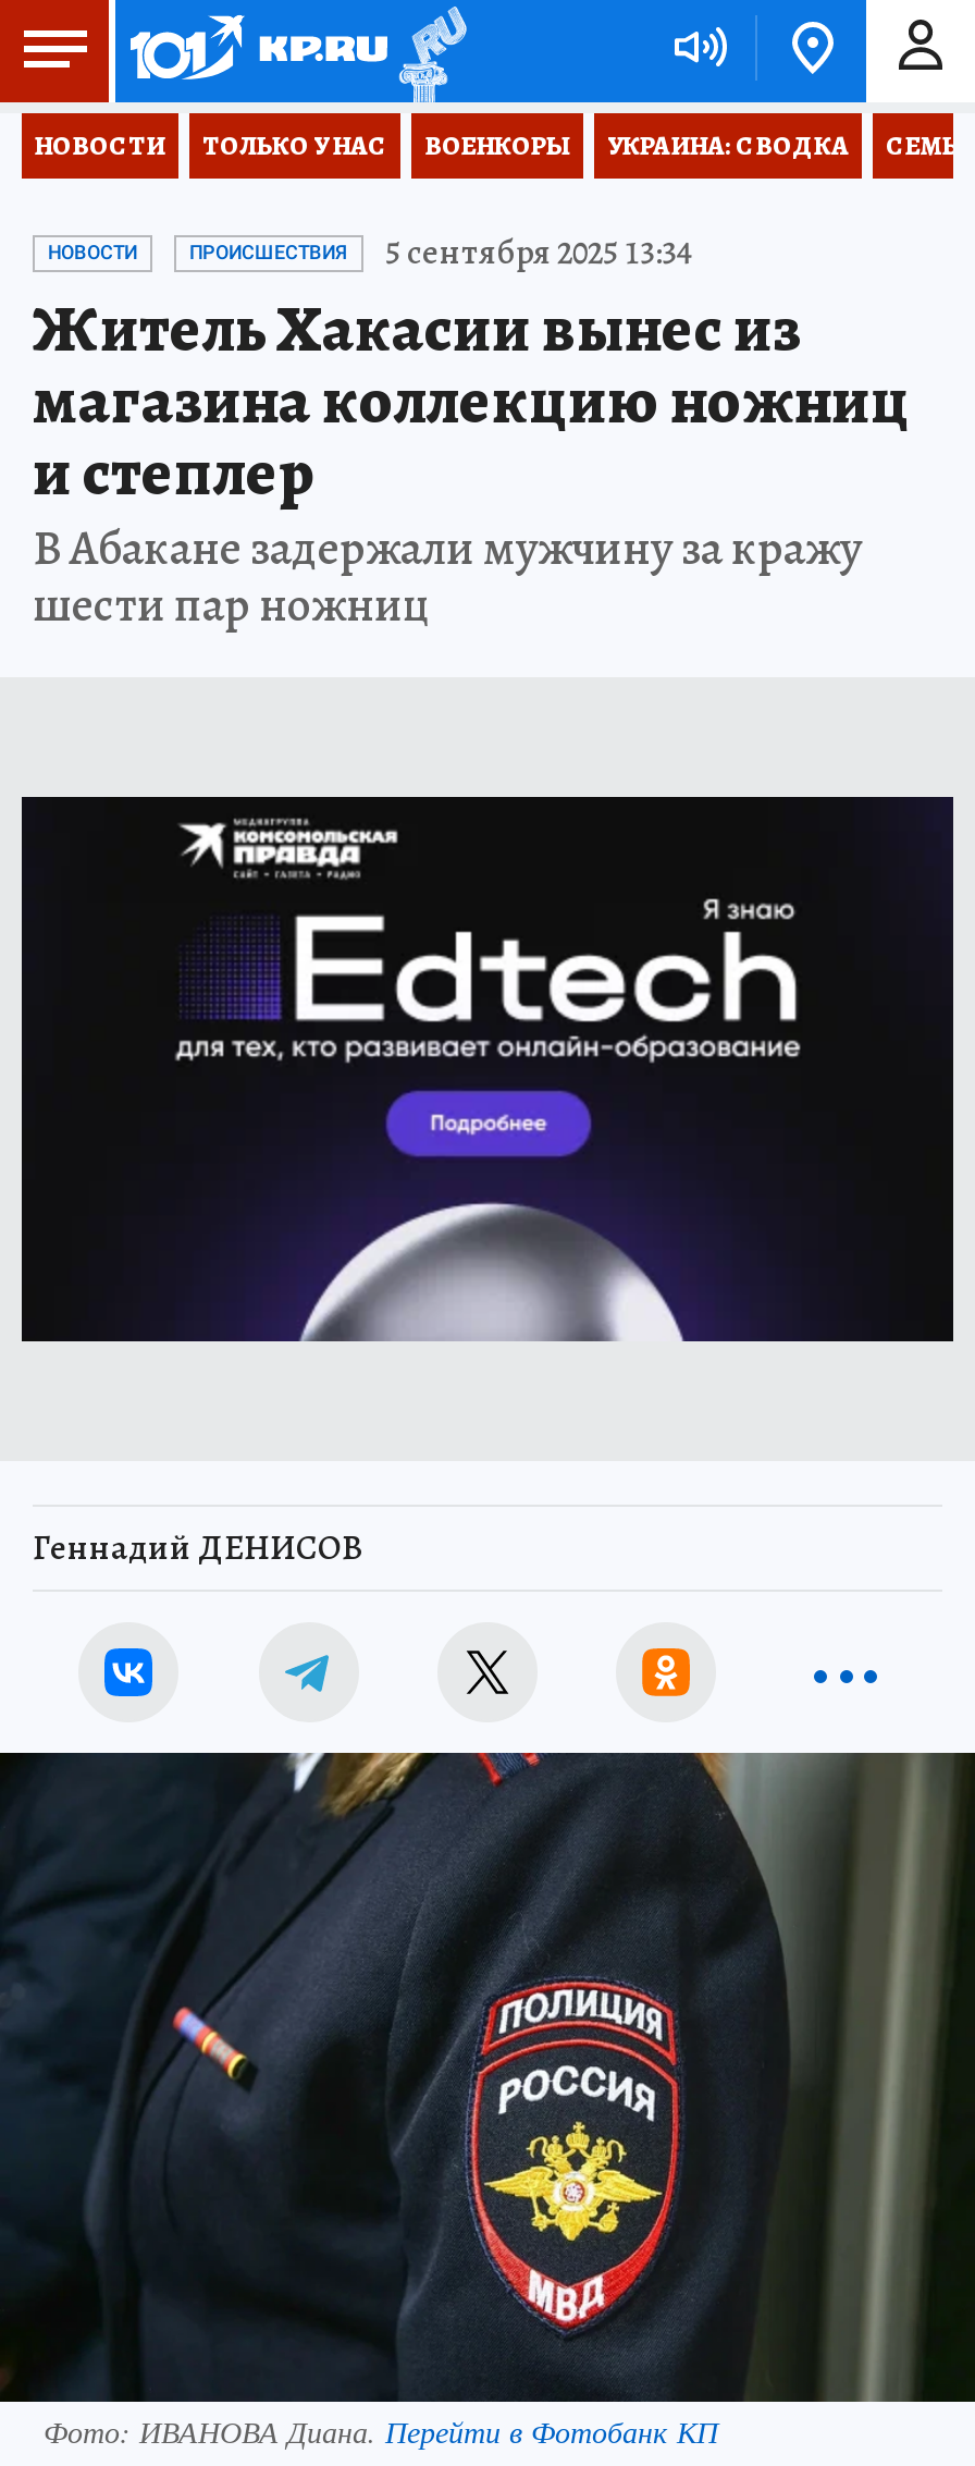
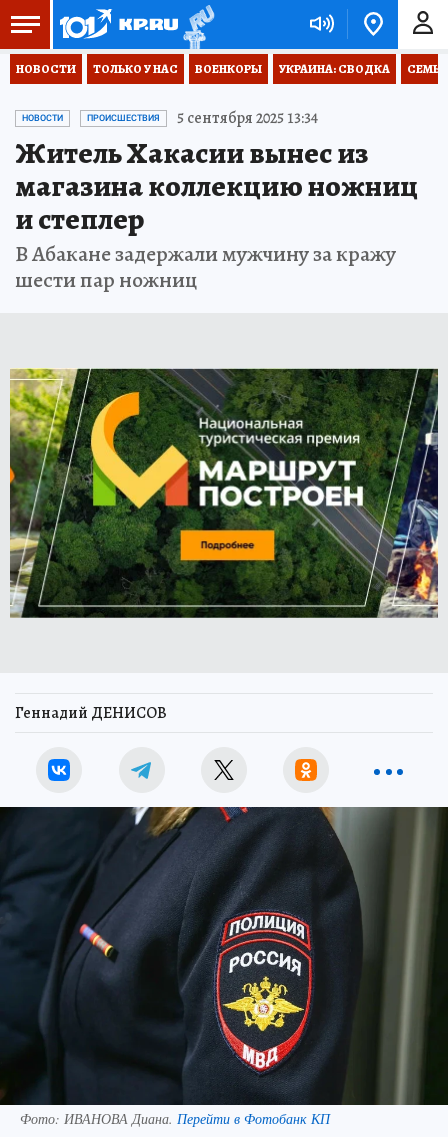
- [image]
+ [image]
